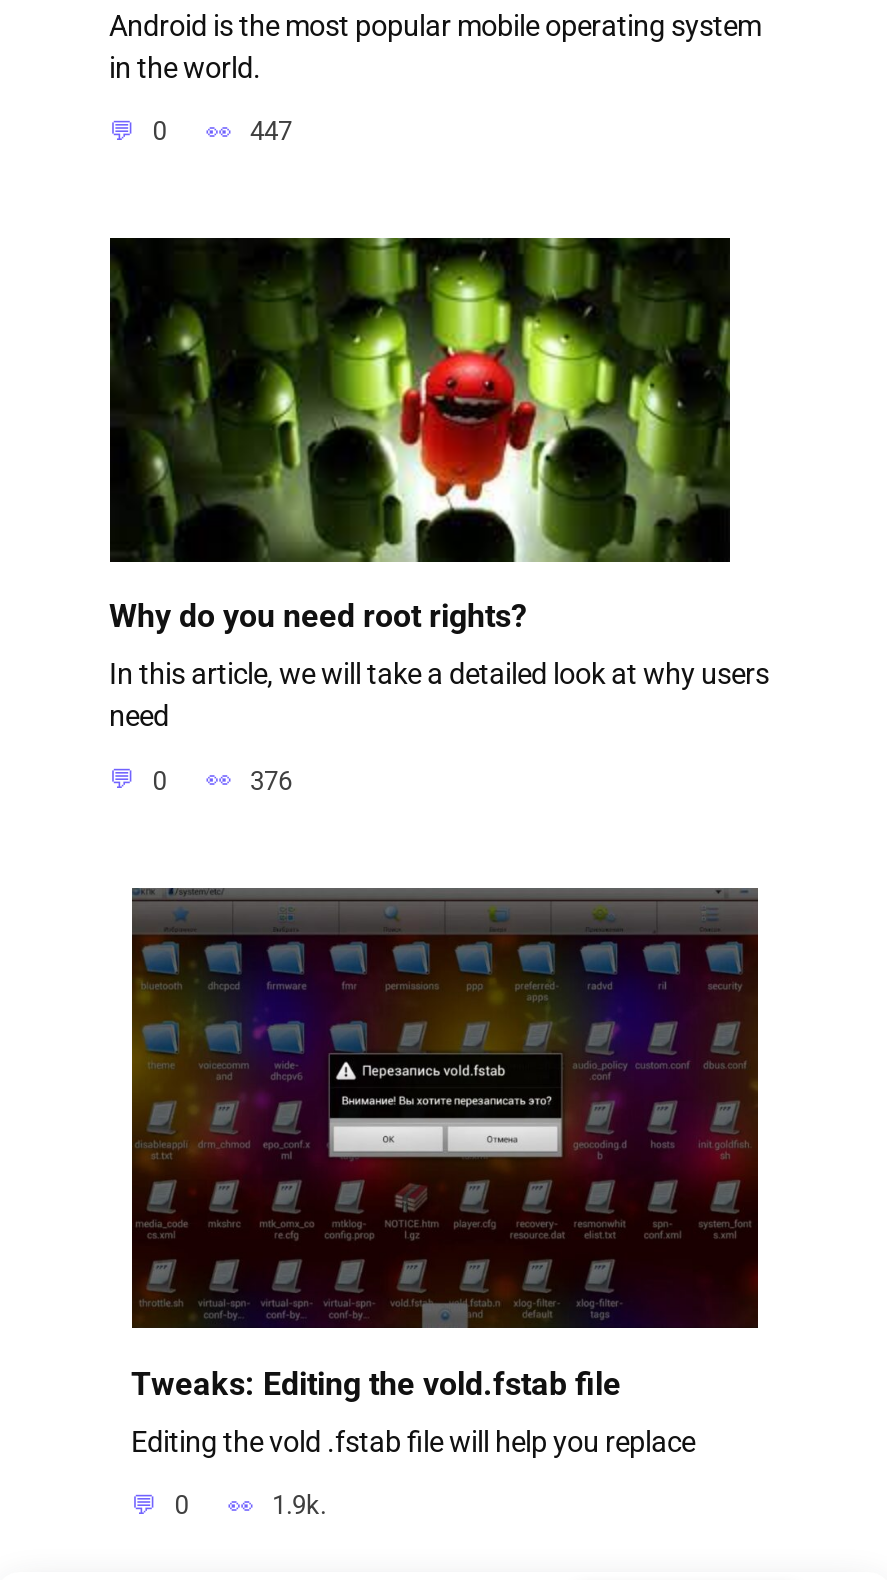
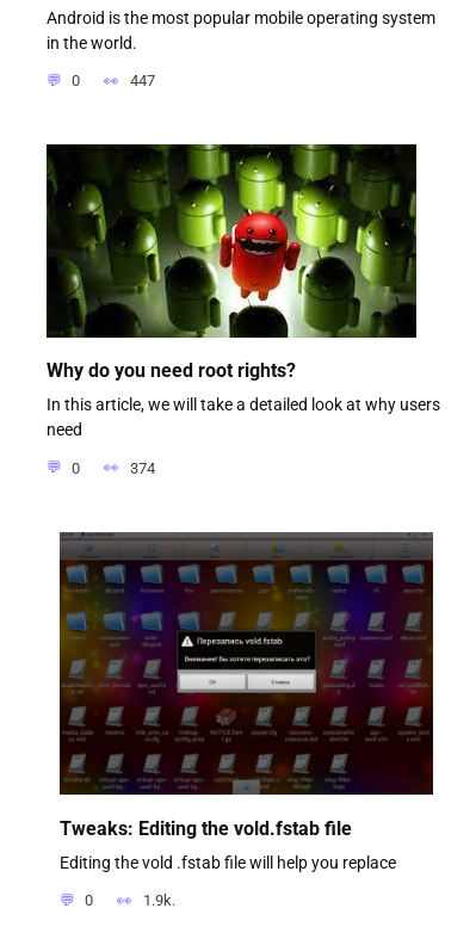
- 376
+ 374
